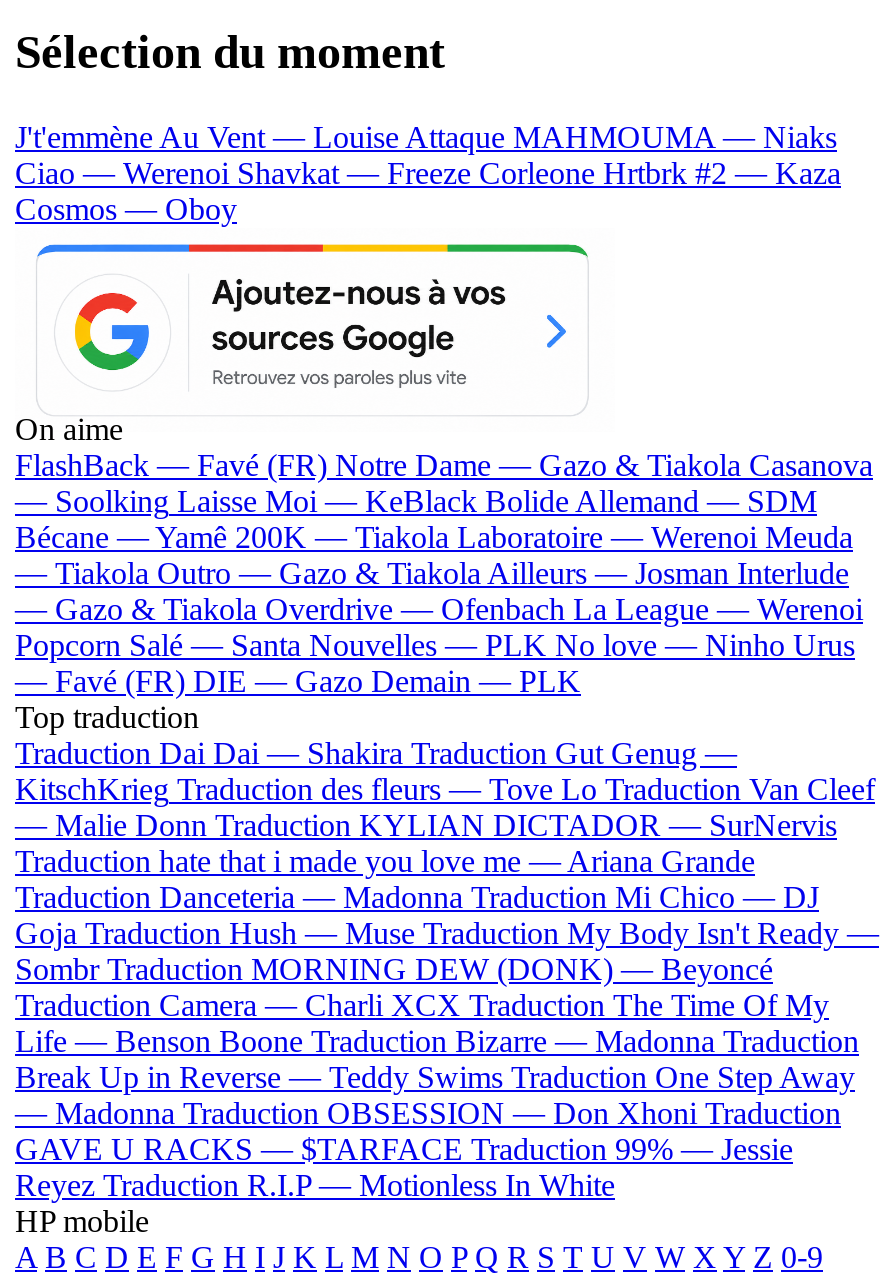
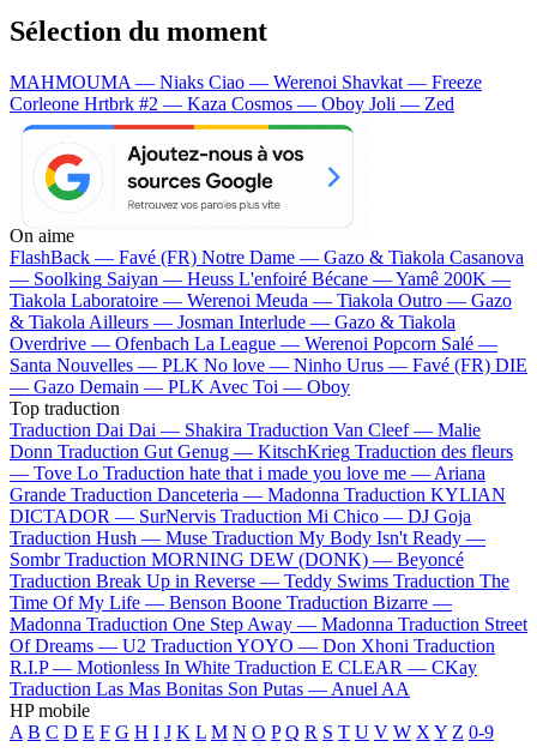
- J't'emmène Au Vent — Louise Attaque MAHMOUMA — Niaks
- Ciao — Werenoi Shavkat — Freeze Corleone Hrtbrk #2 — Kaza
- Cosmos — Oboy
+ MAHMOUMA — Niaks Ciao — Werenoi Shavkat — Freeze
+ Corleone Hrtbrk #2 — Kaza Cosmos — Oboy Joli — Zed

- — Soolking Laisse Moi — KeBlack Bolide Allemand — SDM
- Bécane — Yamê 200K — Tiakola Laboratoire — Werenoi Meuda
- — Tiakola Outro — Gazo & Tiakola Ailleurs — Josman Interlude
- — Gazo & Tiakola Overdrive — Ofenbach La League — Werenoi
- Popcorn Salé — Santa Nouvelles — PLK No love — Ninho Urus
- —Favé (FR) DIE — Gazo Demain — PLK
+ — Soolking Saiyan — Heuss L'enfoiré Bécane — Yamê 200K —
+ Tiakola Laboratoire — Werenoi Meuda — Tiakola Outro — Gazo
+ & Tiakola Ailleurs — Josman Interlude — Gazo & Tiakola
+ Overdrive — Ofenbach La League — Werenoi Popcorn Salé —
+ Santa Nouvelles — PLK No love — Ninho Urus — Favé (FR) DIE
+ — Gazo Demain — PLK Avec Toi — Oboy

- Traduction Dai Dai — Shakira Traduction Gut Genug —
- KitschKrieg Traduction des fleurs — Tove Lo Traduction Van Cleef
- — Malie Donn Traduction KYLIAN DICTADOR — SurNervis
- Traduction hate that i made you love me — Ariana Grande
- Traduction Danceteria — Madonna Traduction Mi Chico — DJ
- Goja Traduction Hush — Muse Traduction My Body Isn't Ready —
+ Traduction Dai Dai — Shakira Traduction Van Cleef — Malie
+ Donn Traduction Gut Genug — KitschKrieg Traduction des fleurs
+ — Tove Lo Traduction hate that i made you love me — Ariana
+ Grande Traduction Danceteria — Madonna Traduction KYLIAN
+ DICTADOR — SurNervis Traduction Mi Chico — DJ Goja
+ Traduction Hush — Muse Traduction My Body Isn't Ready —

- Traduction Camera — Charli XCX Traduction The Time Of My
- Life — Benson Boone Traduction Bizarre — Madonna Traduction
- Break Up in Reverse — Teddy Swims Traduction One Step Away
- — Madonna Traduction OBSESSION — Don Xhoni Traduction
- GAVE U RACKS — $TARFACE Traduction 99% — Jessie
- Reyez Traduction R.I.P — Motionless In White
+ Traduction Break Up in Reverse — Teddy Swims Traduction The
+ Time Of My Life — Benson Boone Traduction Bizarre —
+ Madonna Traduction One Step Away — Madonna Traduction Street
+ Of Dreams — U2 Traduction YOYO — Don Xhoni Traduction
+ R.I.P — Motionless In White Traduction E CLEAR — CKay
+ Traduction Las Mas Bonitas Son Putas — Anuel AA
